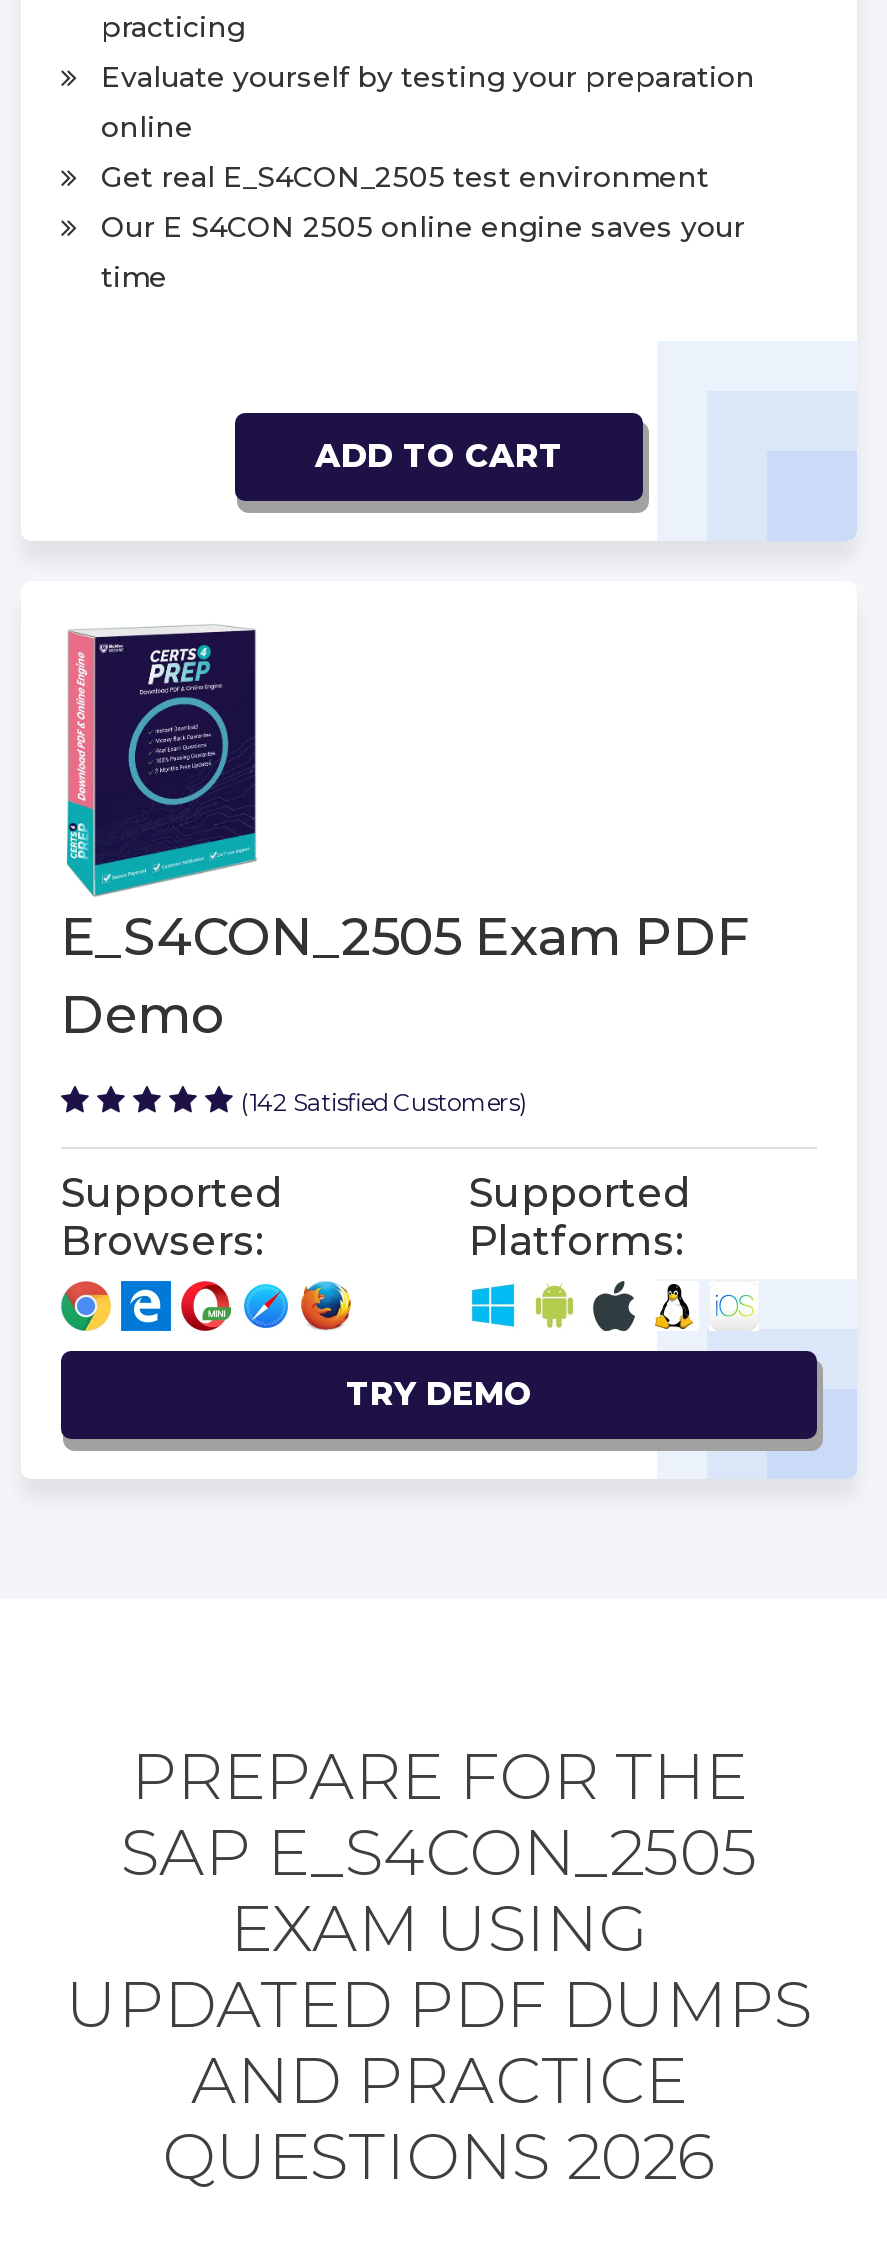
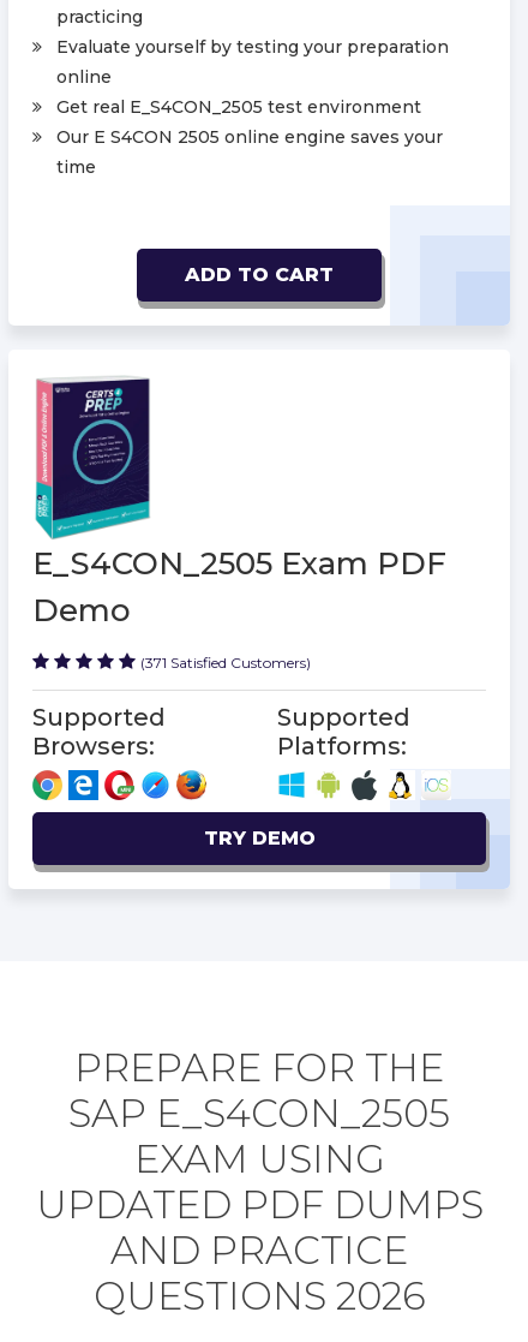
- (142 Satisfied Customers)
+ (371 Satisfied Customers)
